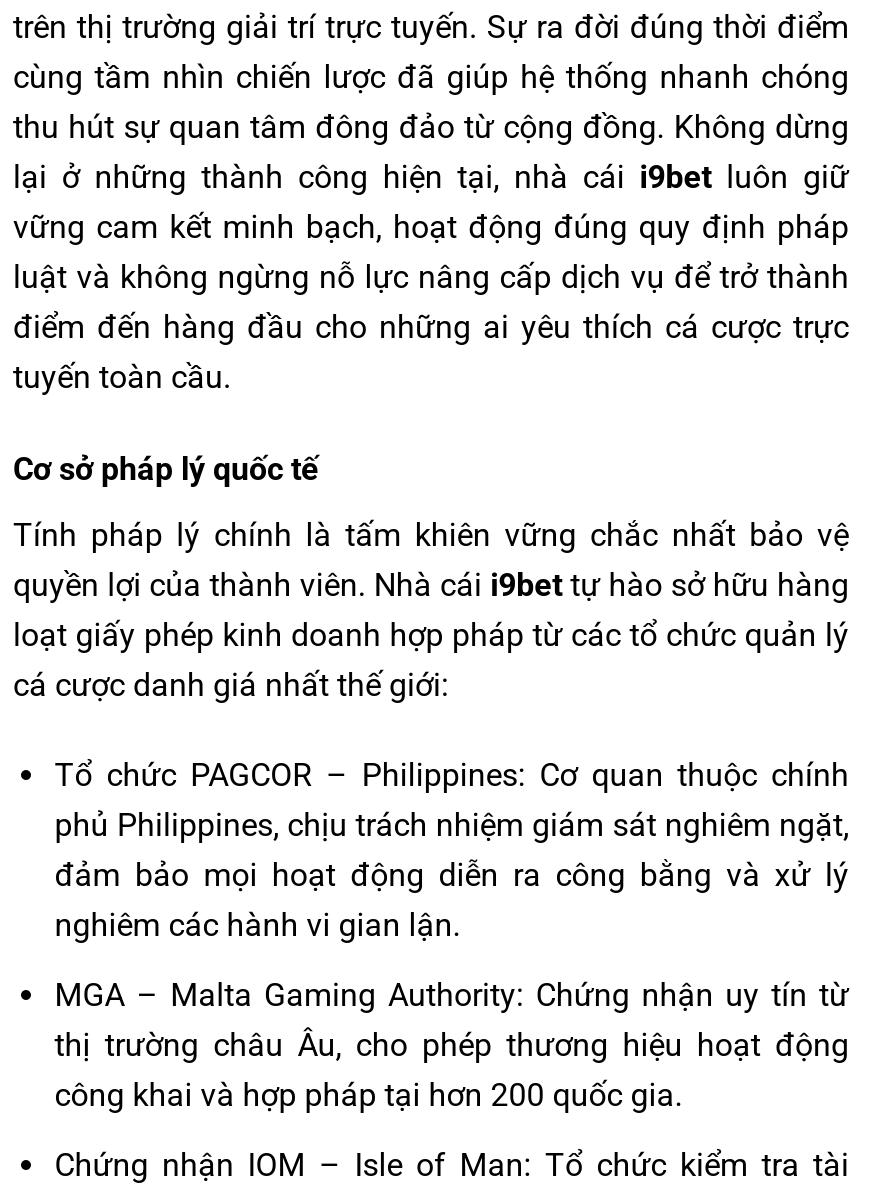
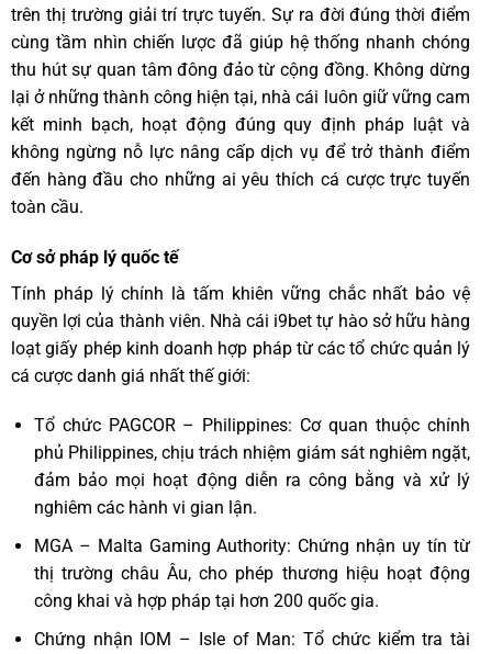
- lại ở những thành công hiện tại, nhà cái i9bet luôn giữ
- vững cam kết minh bạch, hoạt động đúng quy định pháp
- luật và không ngừng nỗ lực nâng cấp dịch vụ để trở thành
- điểm đến hàng đầu cho những ai yêu thích cá cược trực
- tuyến toàn cầu.
+ lại ở những thành công hiện tại, nhà cái luôn giữ vững cam
+ kết minh bạch, hoạt động đúng quy định pháp luật và
+ không ngừng nỗ lực nâng cấp dịch vụ để trở thành điểm
+ đến hàng đầu cho những ai yêu thích cá cược trực tuyến
+ toàn cầu.
